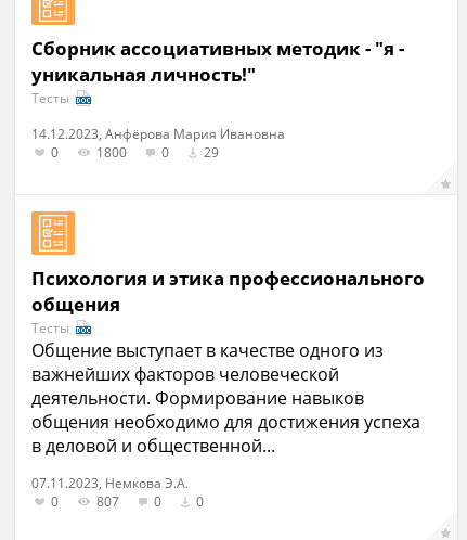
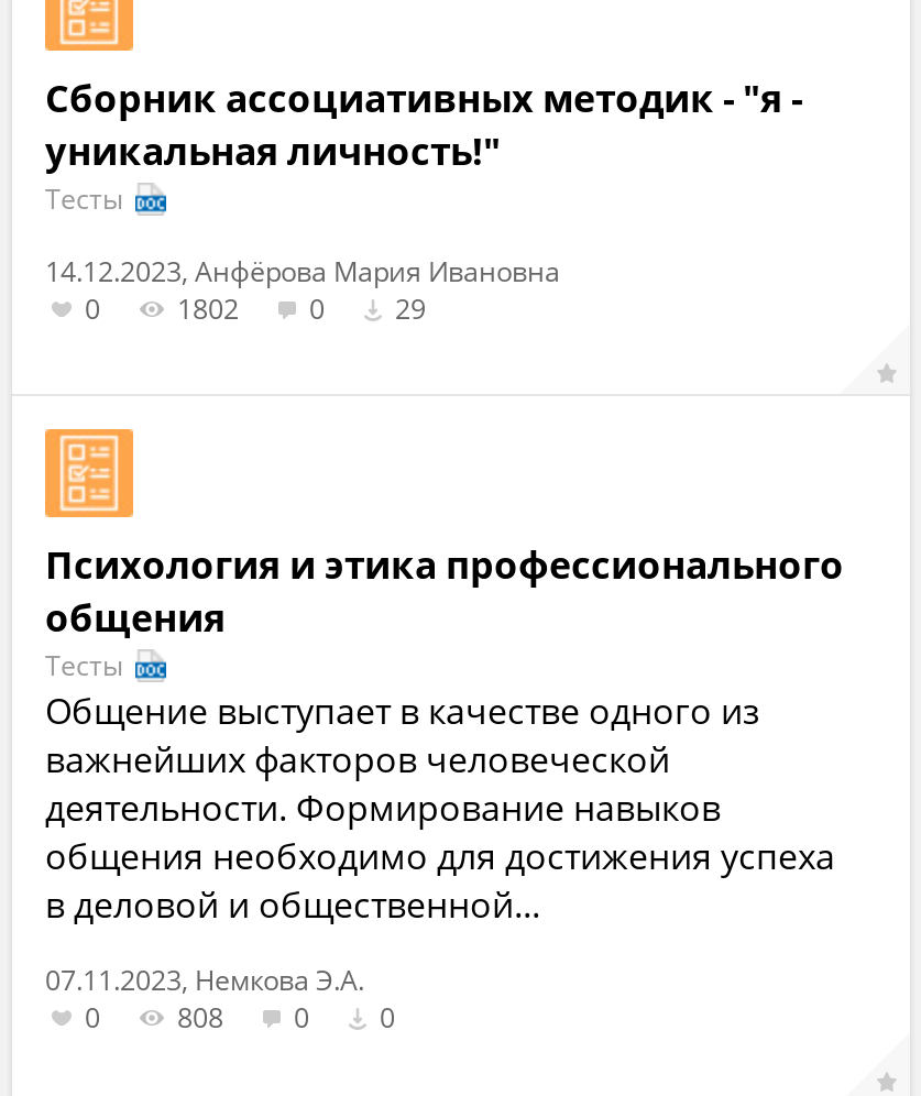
- 0 1800 0 29
+ 0 1802 0 29

- 0 807 0 0
+ 0 808 0 0
